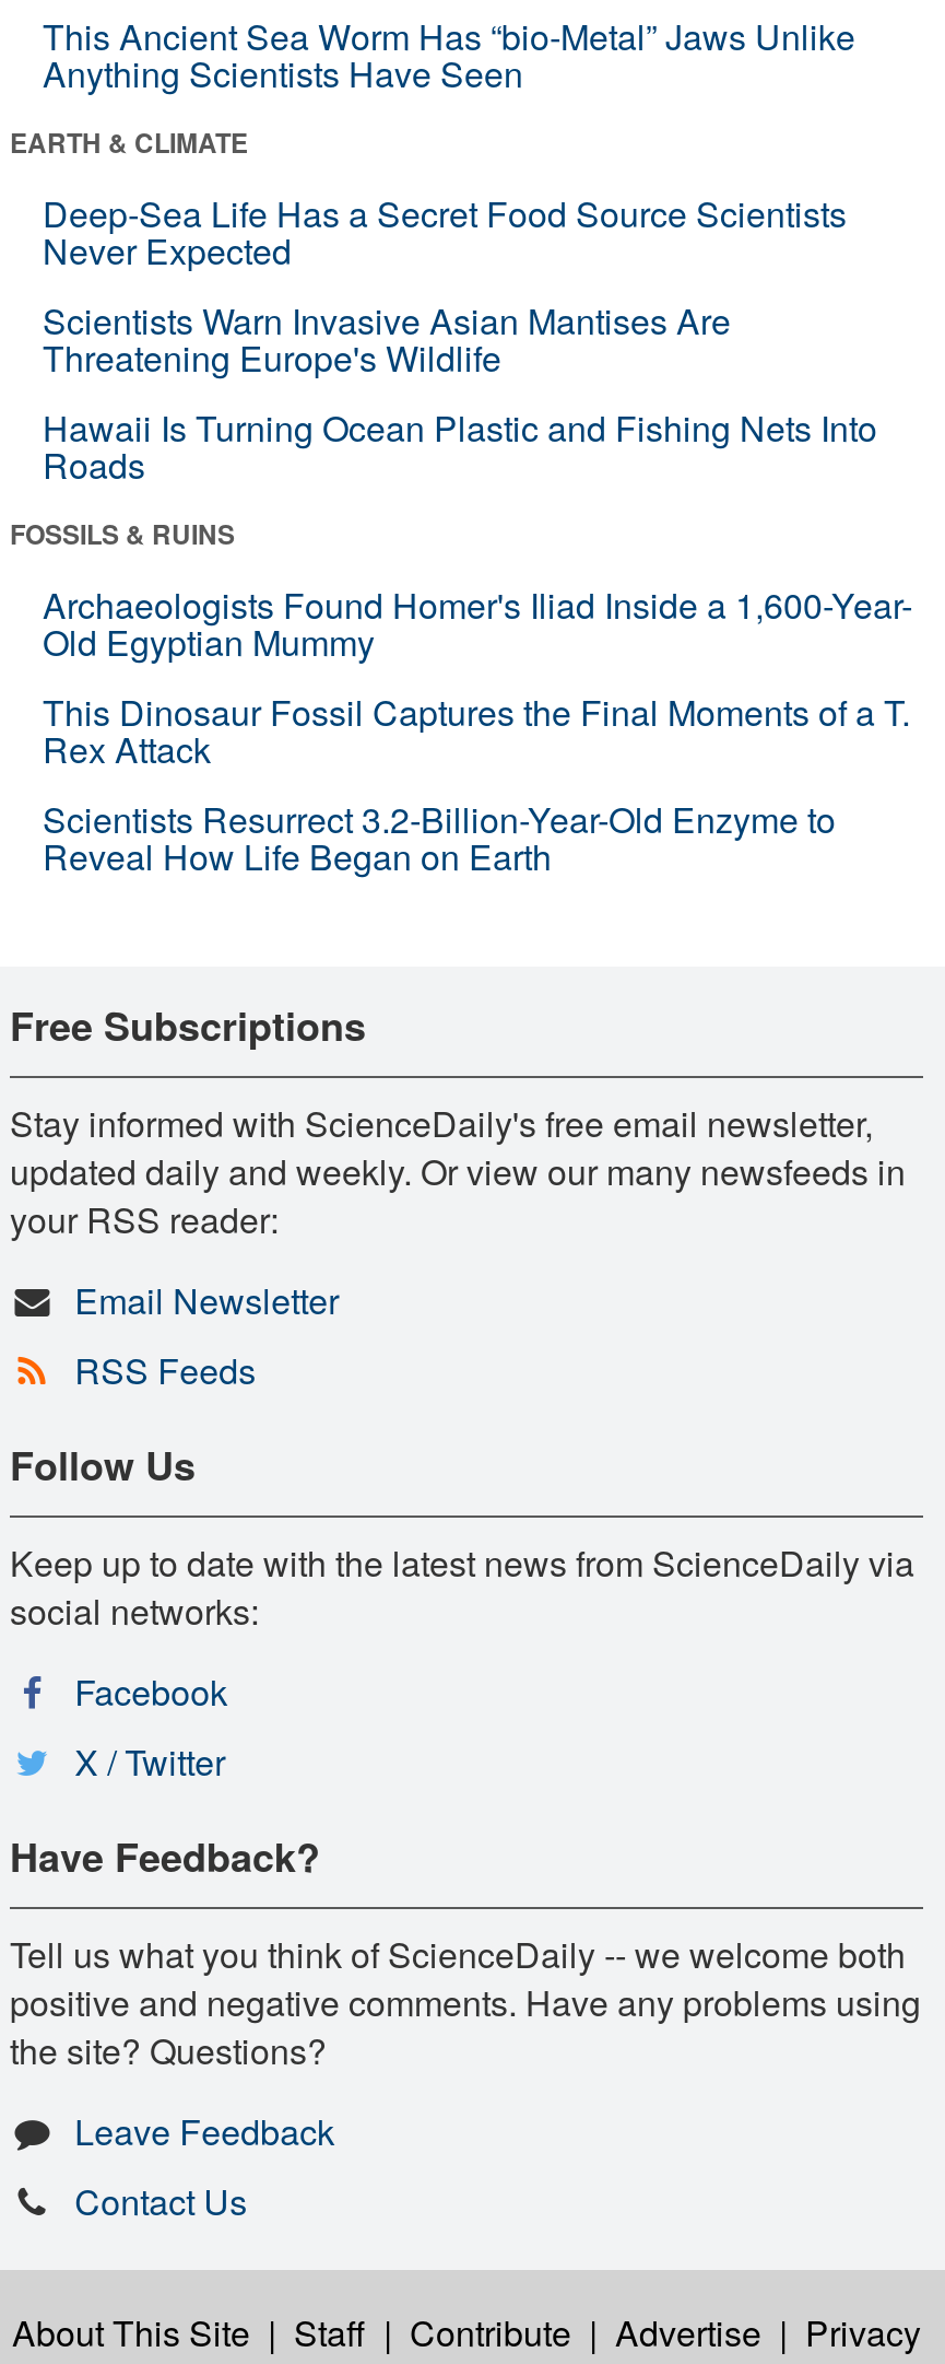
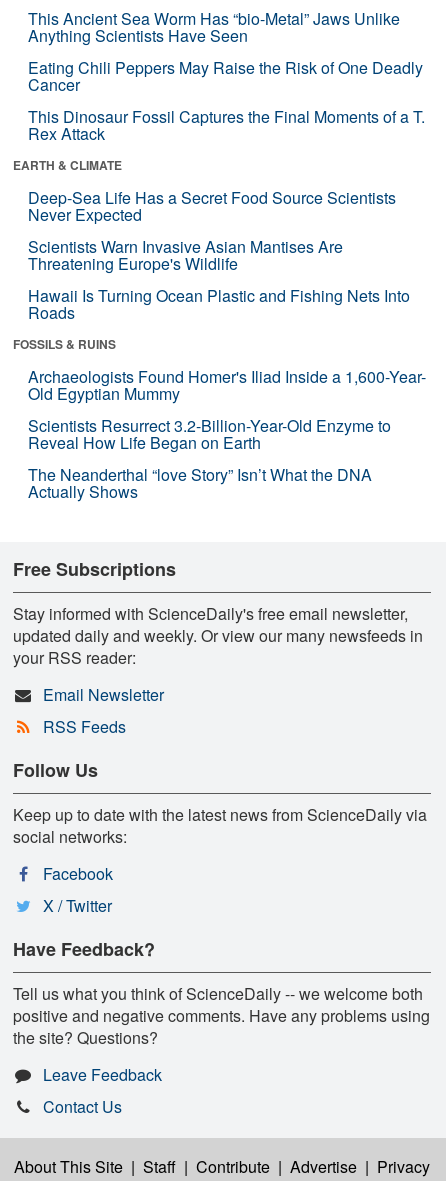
+ Eating Chili Peppers May Raise the Risk of One Deadly
+ Cancer

moved up: This Dinosaur Fossil Captures the Final Moments of a T. | Rex Attack

+ The Neanderthal “love Story” Isn’t What the DNA
+ Actually Shows
